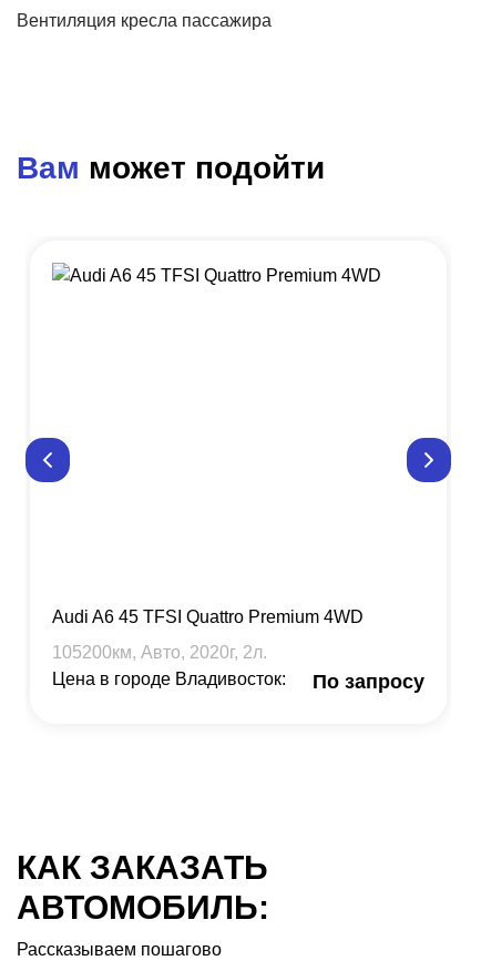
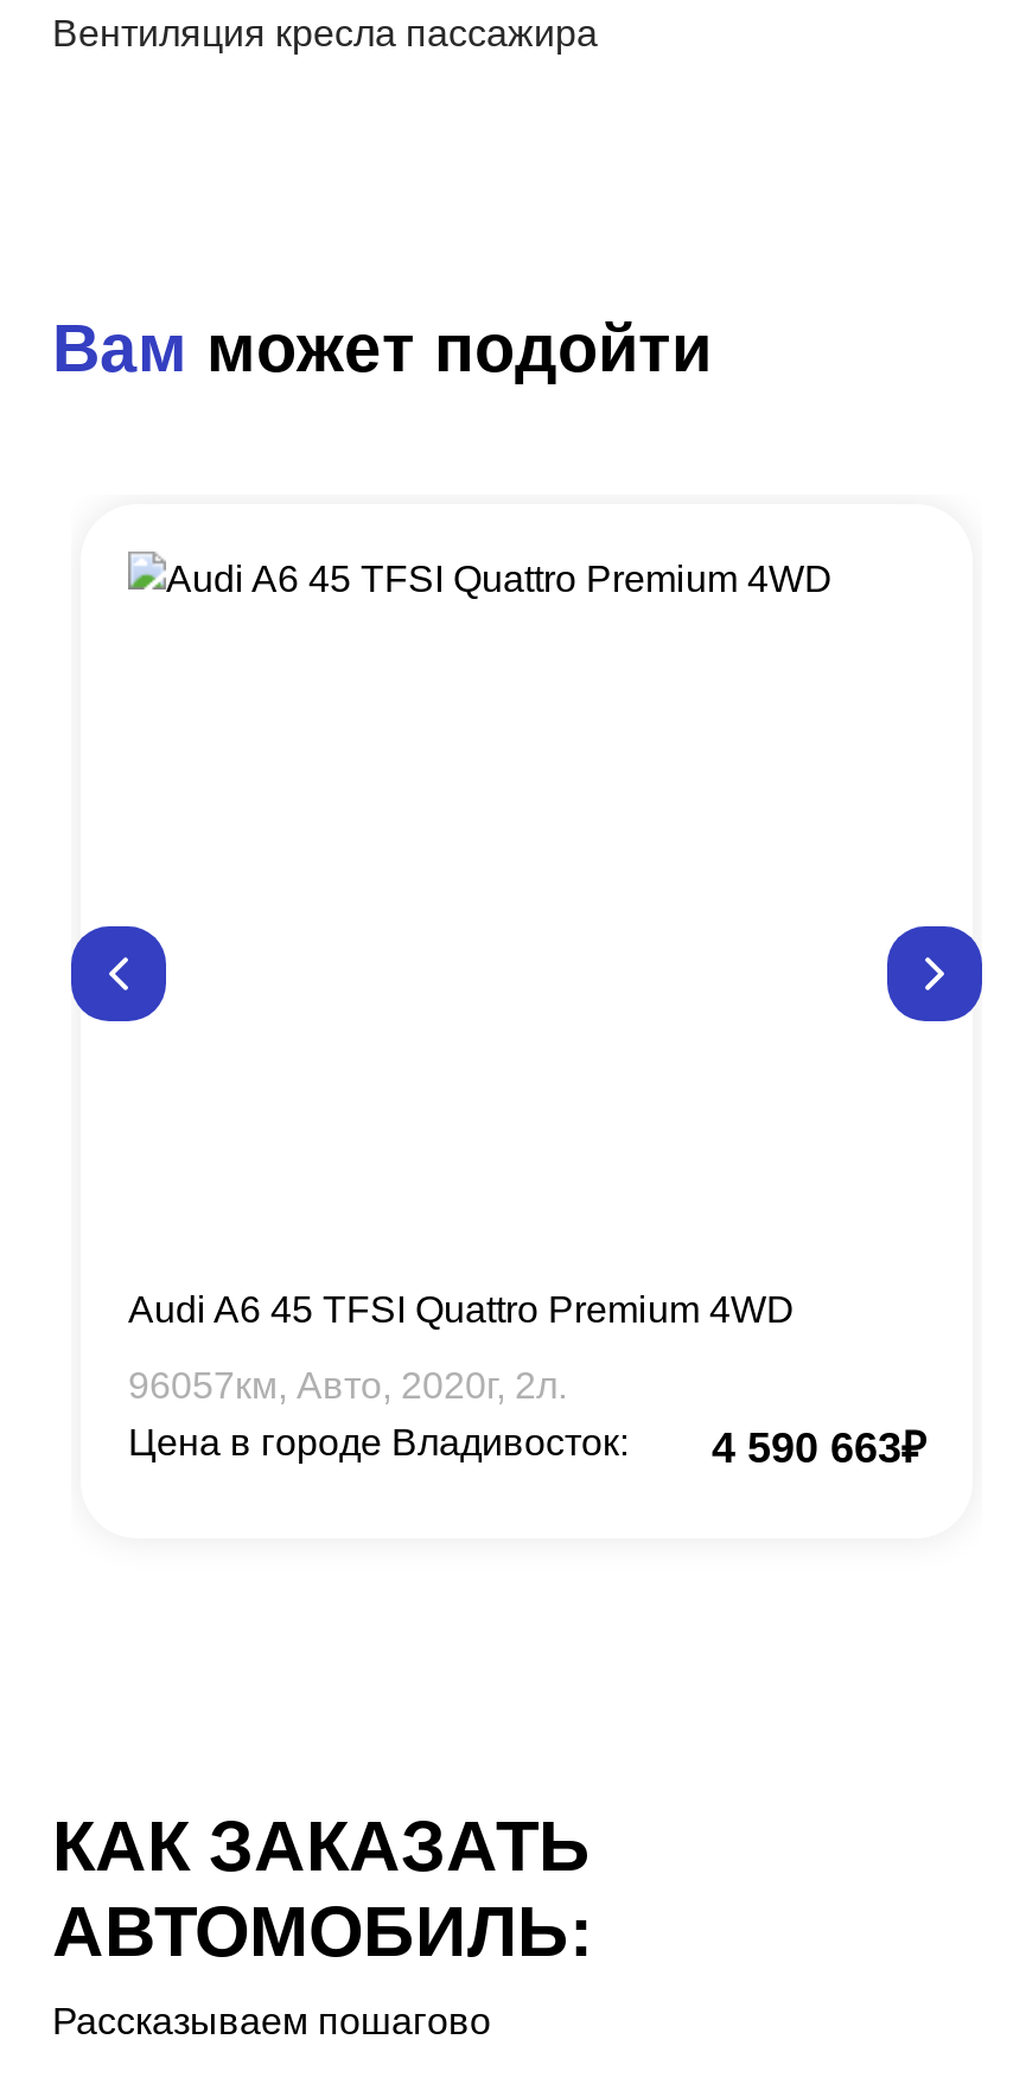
- 105200км, Авто, 2020г, 2л.
+ 96057км, Авто, 2020г, 2л.

- По запросу
+ 4 590 663₽
